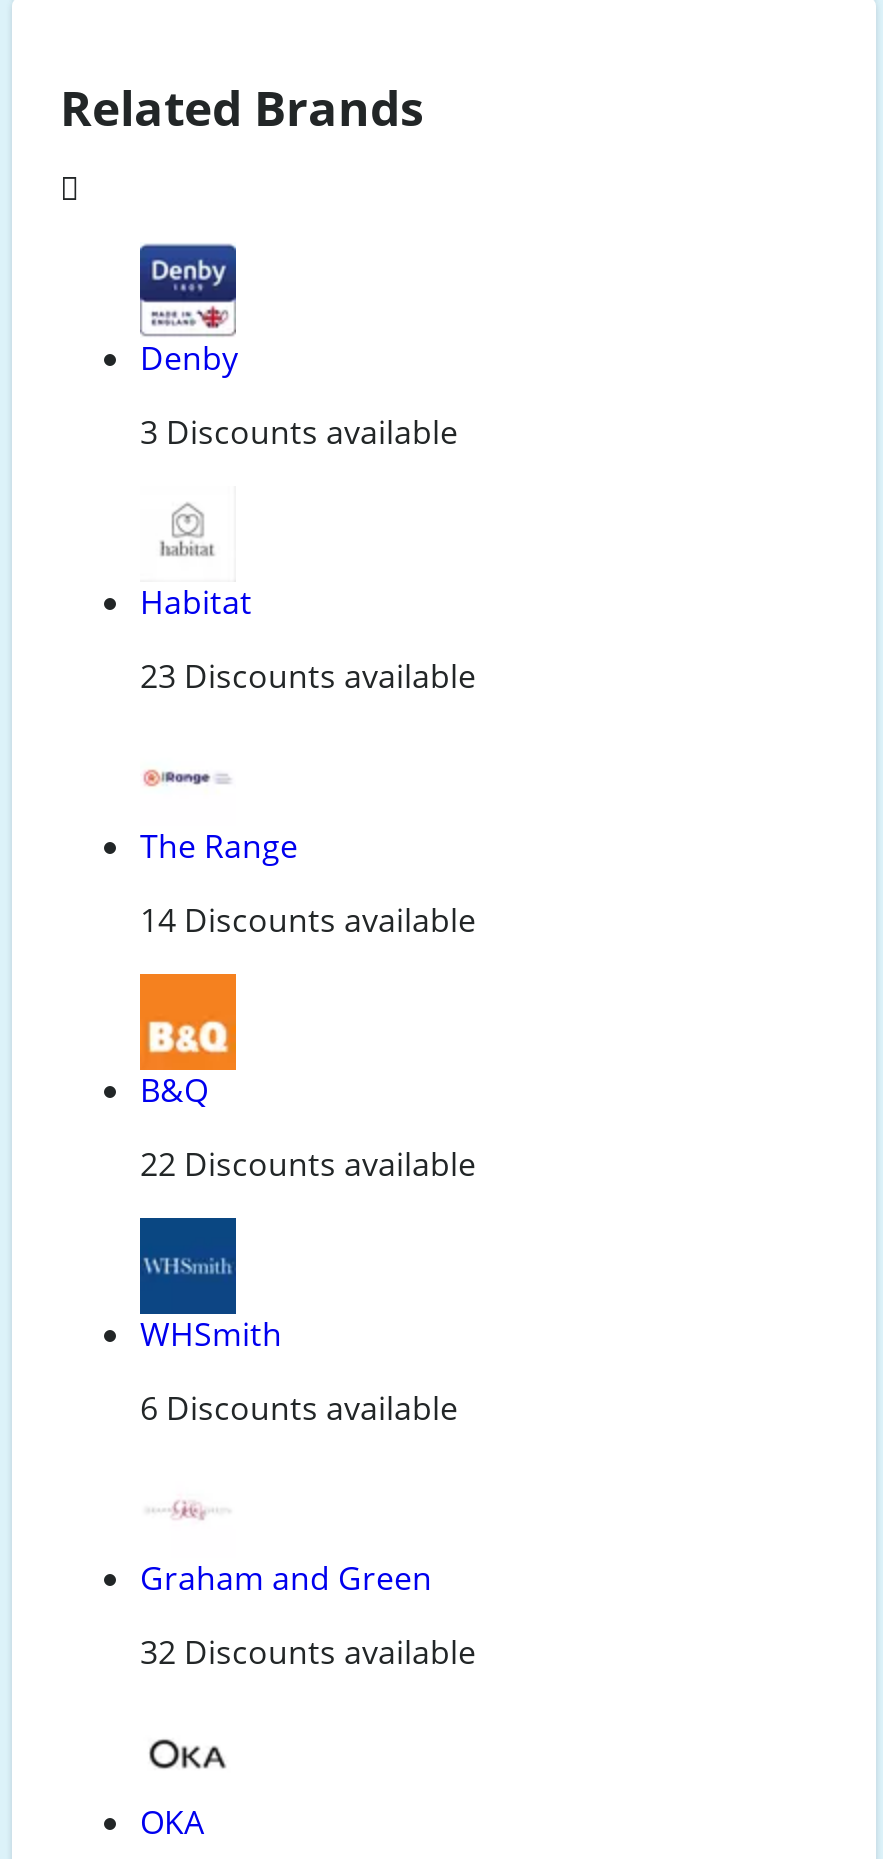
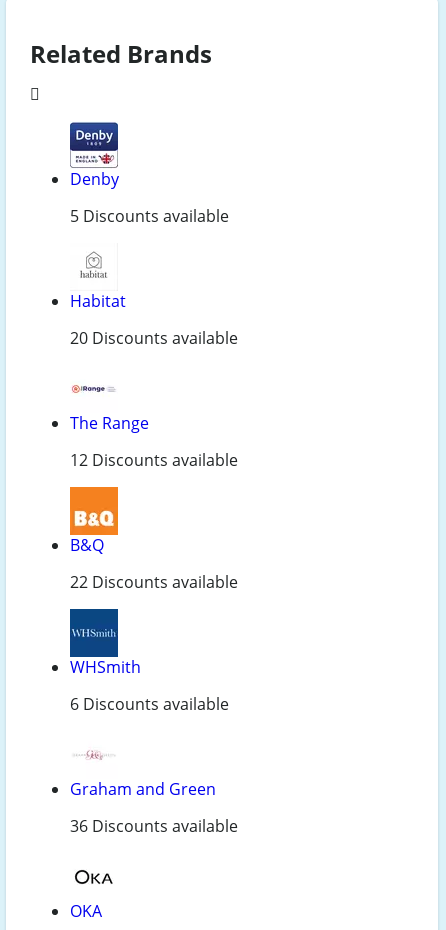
- 3 Discounts available
+ 5 Discounts available

- 23 Discounts available
+ 20 Discounts available

- 14 Discounts available
+ 12 Discounts available

- 32 Discounts available
+ 36 Discounts available
